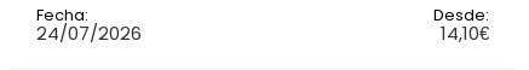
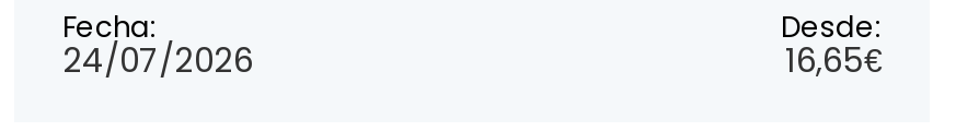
- 14,10€
+ 16,65€
